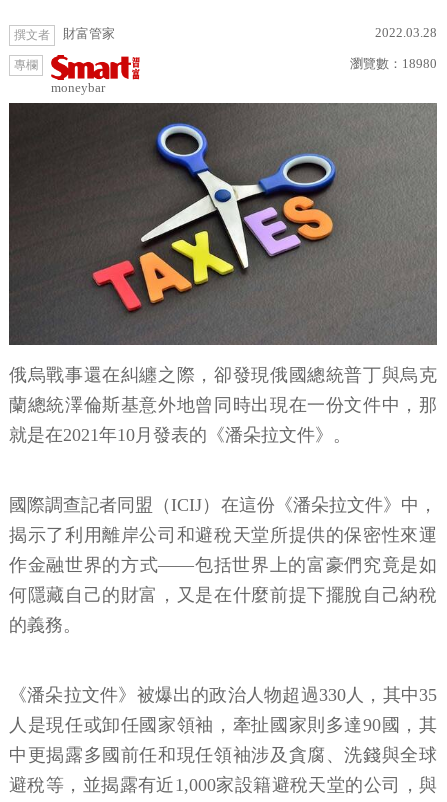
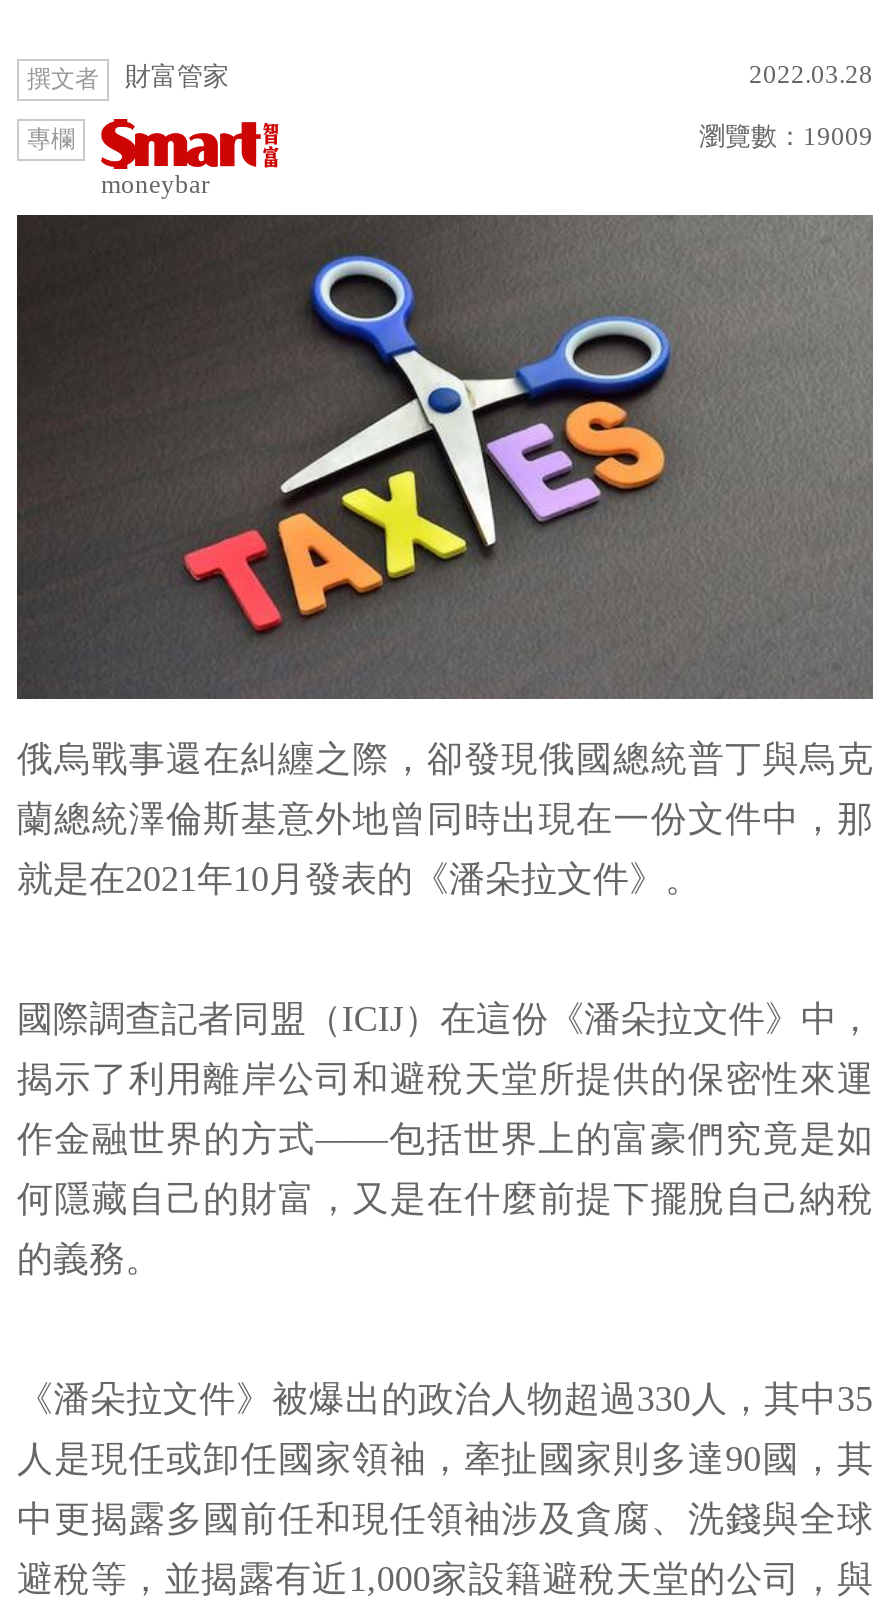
- 瀏覽數：18980
+ 瀏覽數：19009
